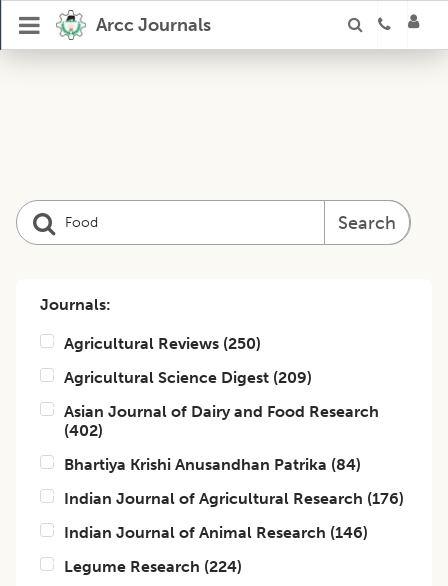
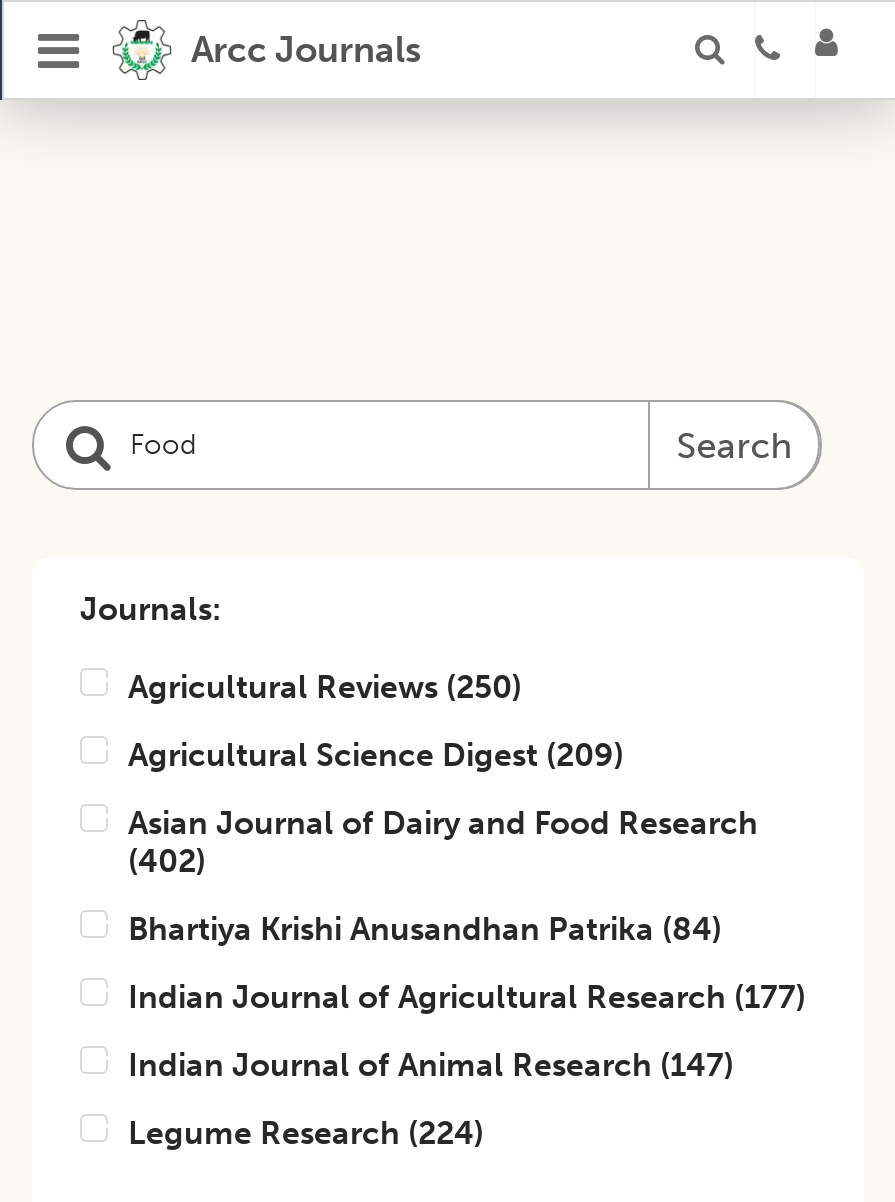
- Indian Journal of Agricultural Research (176)
+ Indian Journal of Agricultural Research (177)

- Indian Journal of Animal Research (146)
+ Indian Journal of Animal Research (147)
